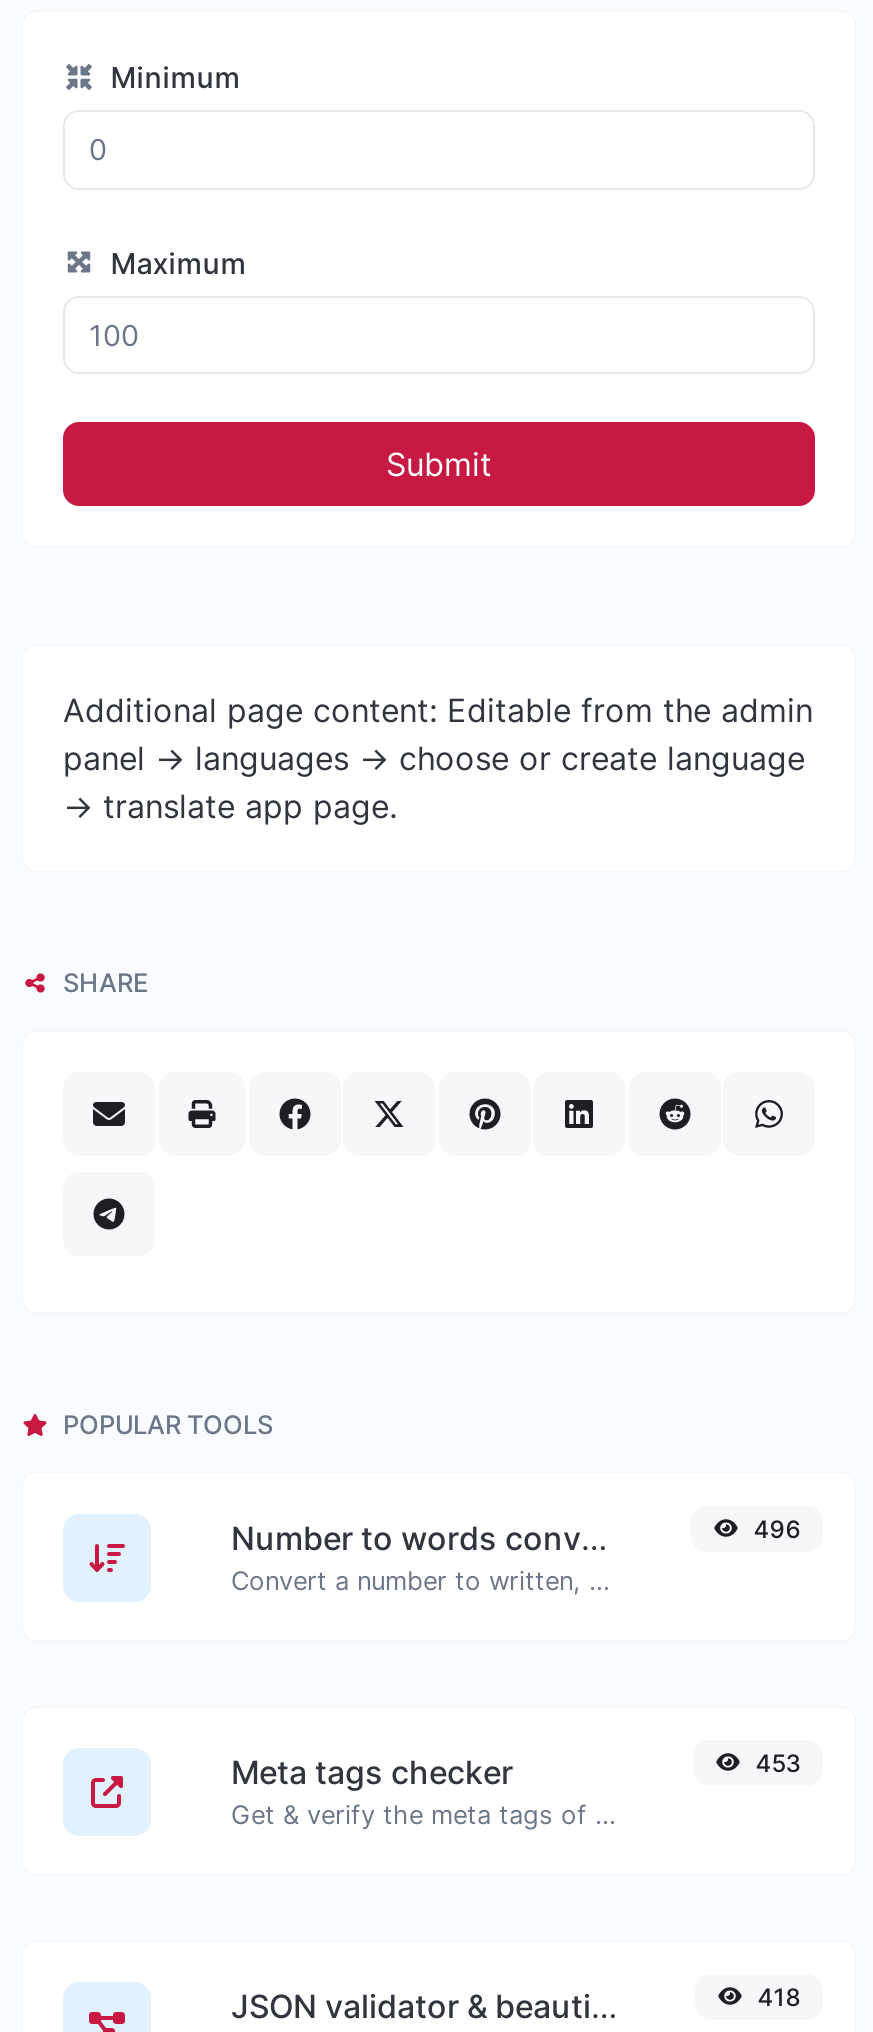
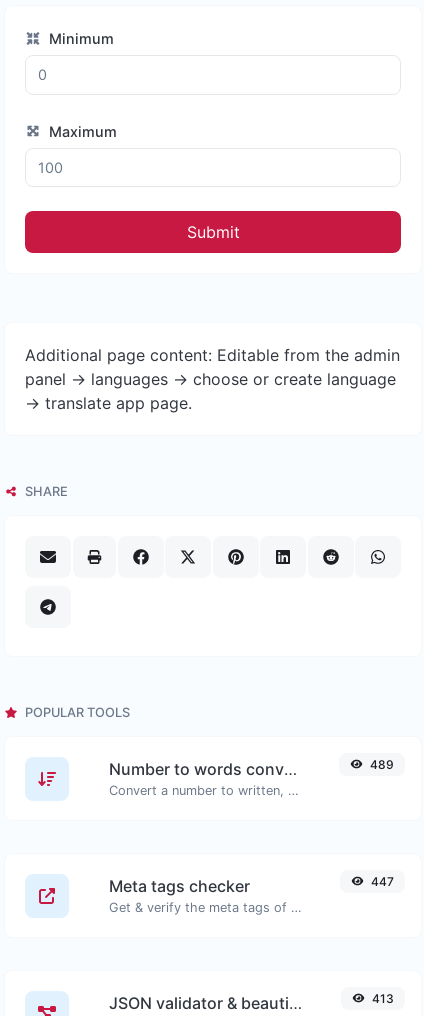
- 496
+ 489

- 453
+ 447

- 418
+ 413
